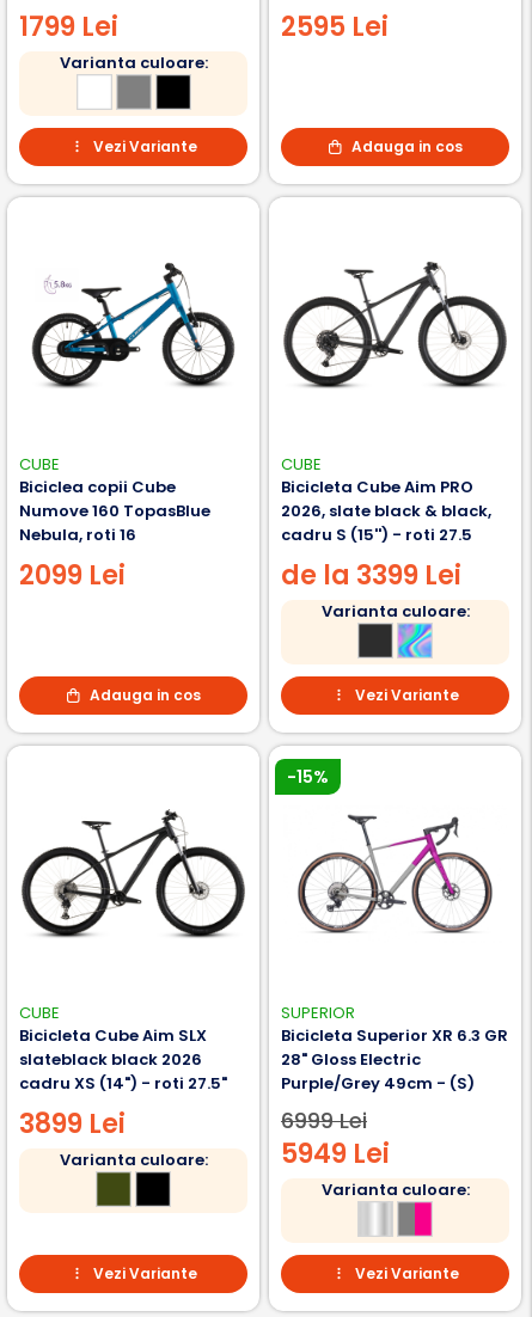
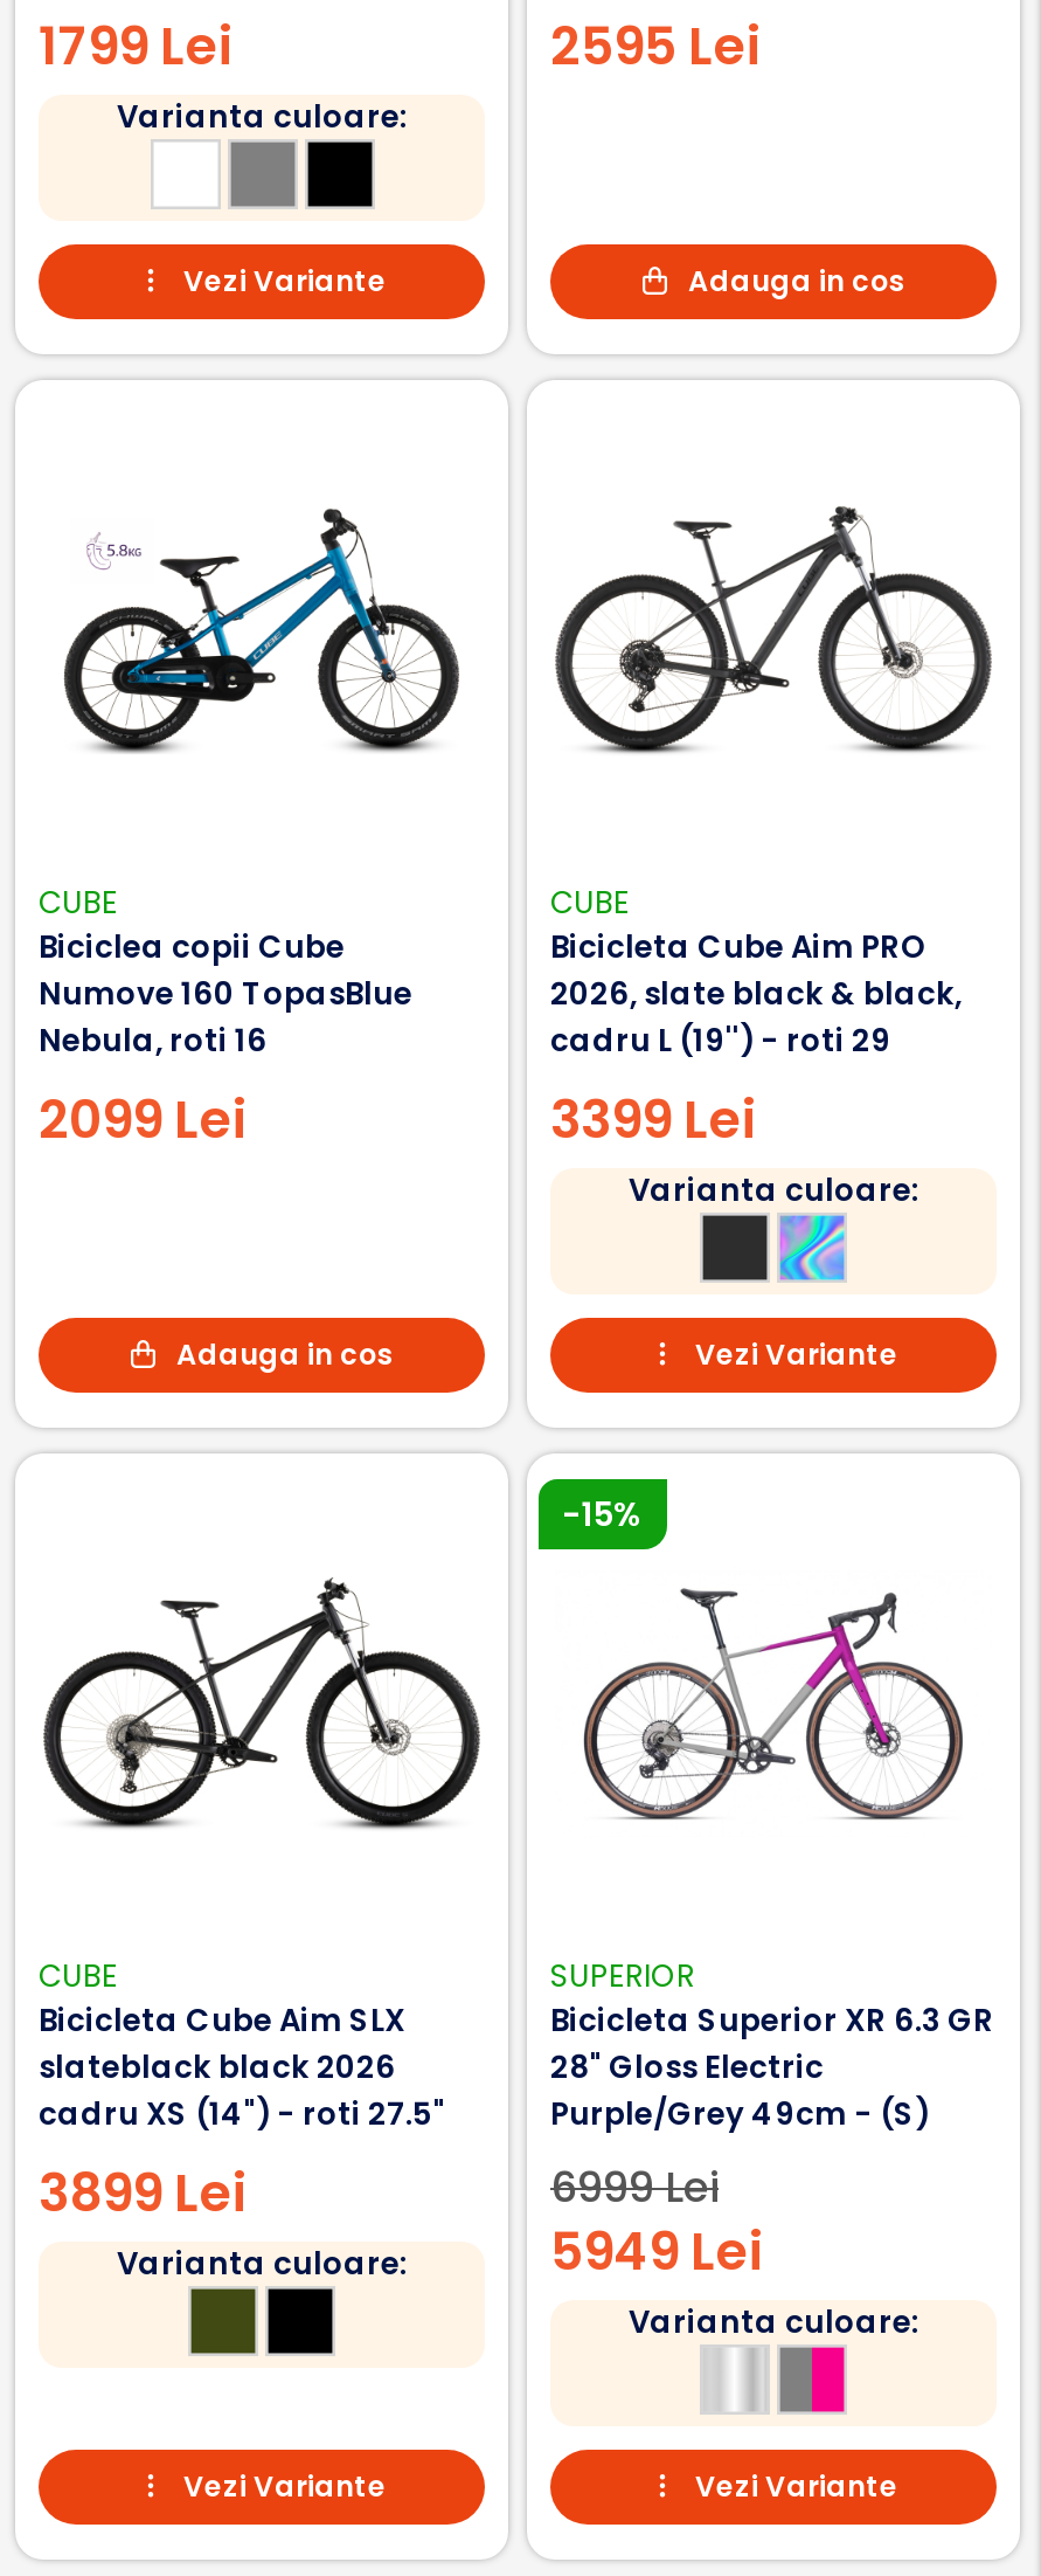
- cadru S (15'') - roti 27.5
- de la 3399 Lei
+ cadru L (19'') - roti 29
+ 3399 Lei
